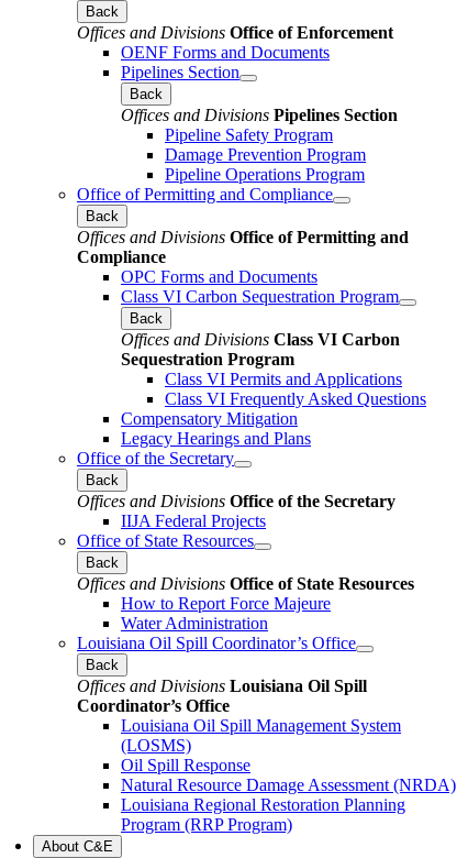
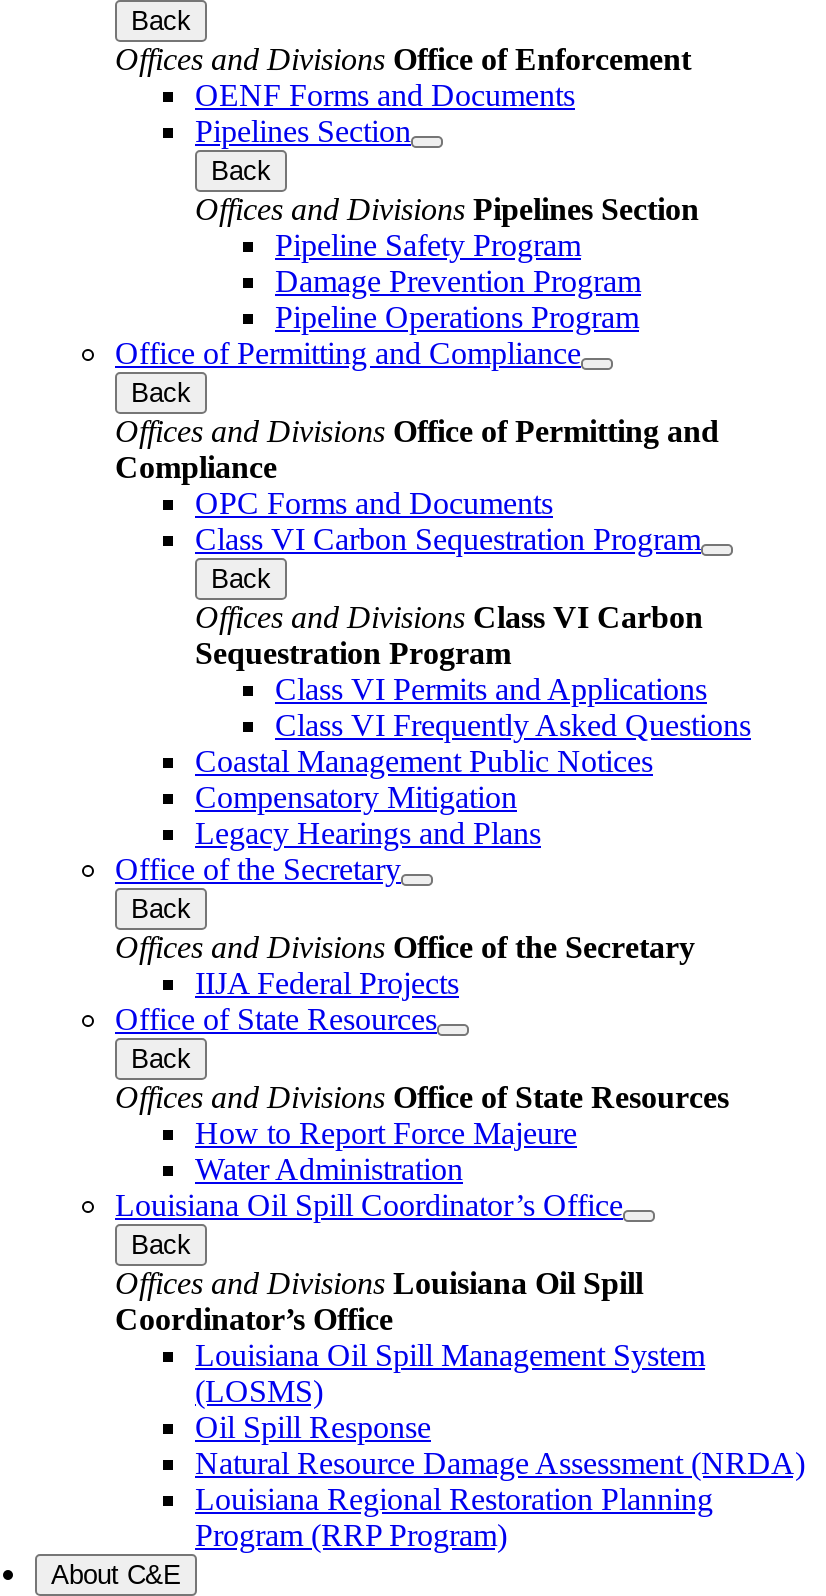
+ Coastal Management Public Notices
